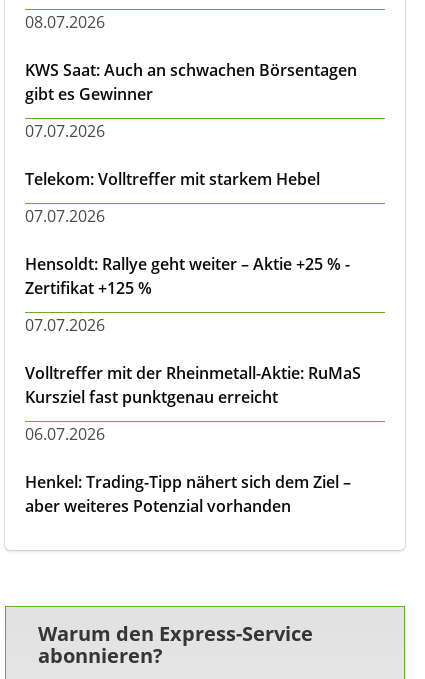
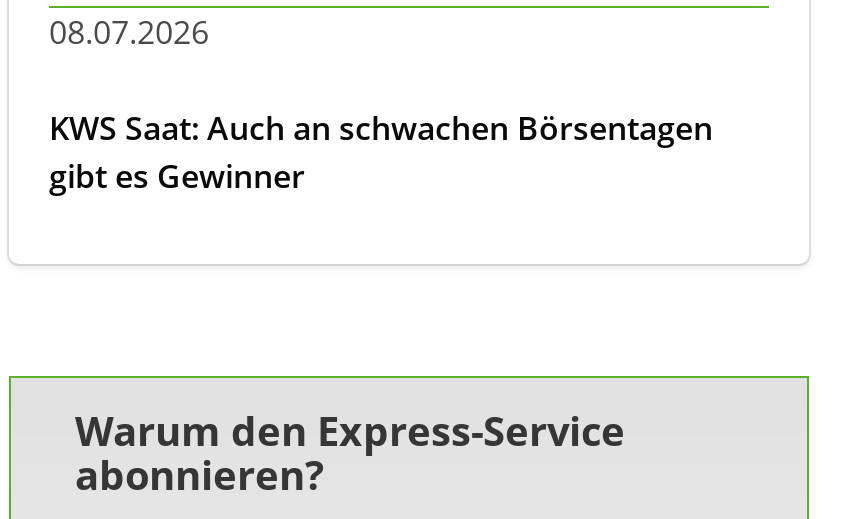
- 07.07.2026
- Telekom: Volltreffer mit starkem Hebel
- 07.07.2026
- Hensoldt: Rallye geht weiter – Aktie +25 % -
- Zertifikat +125 %
- 07.07.2026
- Volltreffer mit der Rheinmetall-Aktie: RuMaS
- Kursziel fast punktgenau erreicht
- 06.07.2026
- Henkel: Trading-Tipp nähert sich dem Ziel –
- aber weiteres Potenzial vorhanden
